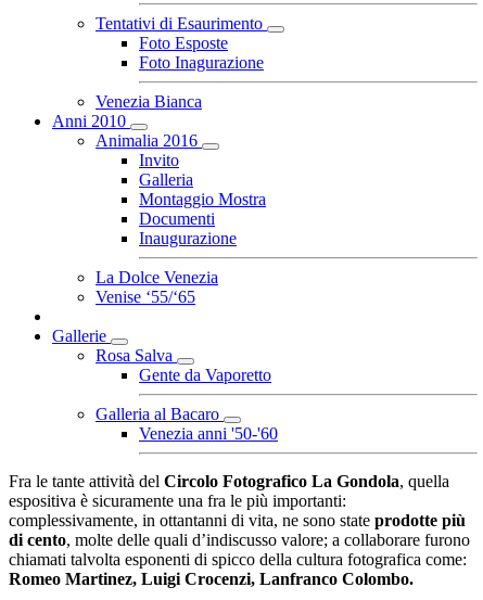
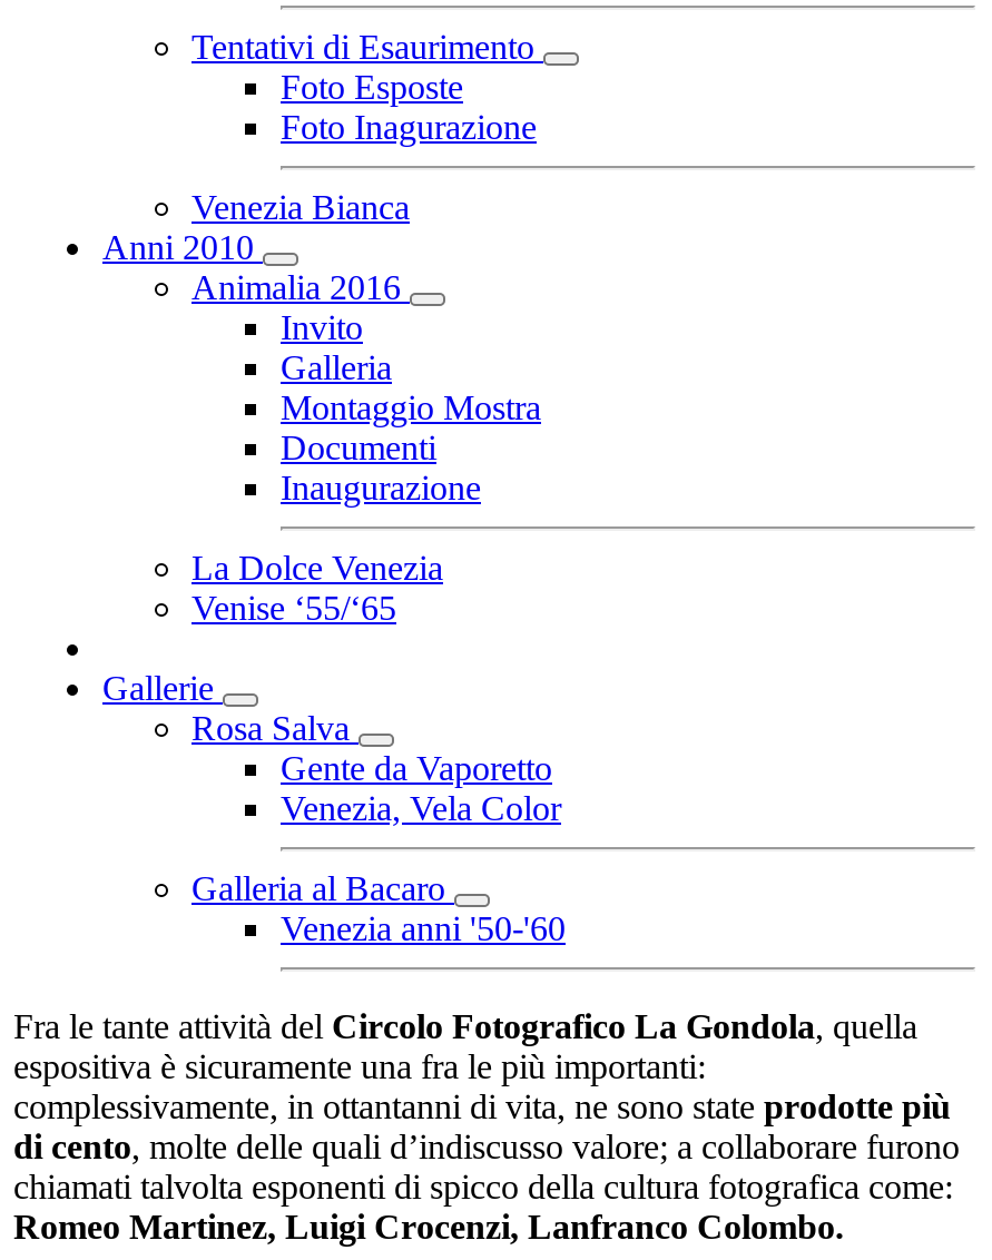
+ Venezia, Vela Color
